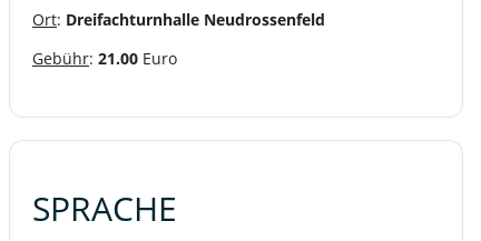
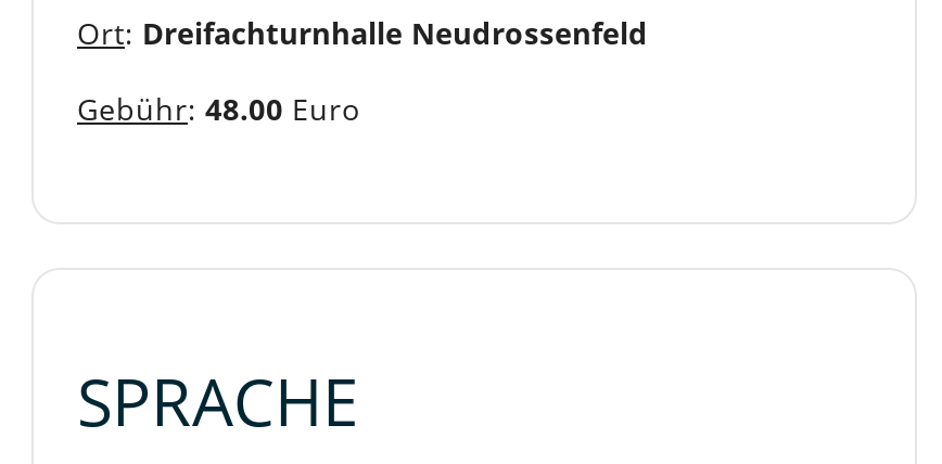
- Gebühr: 21.00 Euro
+ Gebühr: 48.00 Euro
